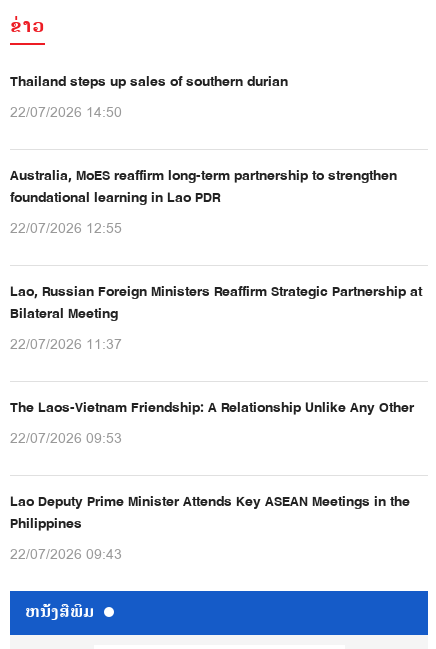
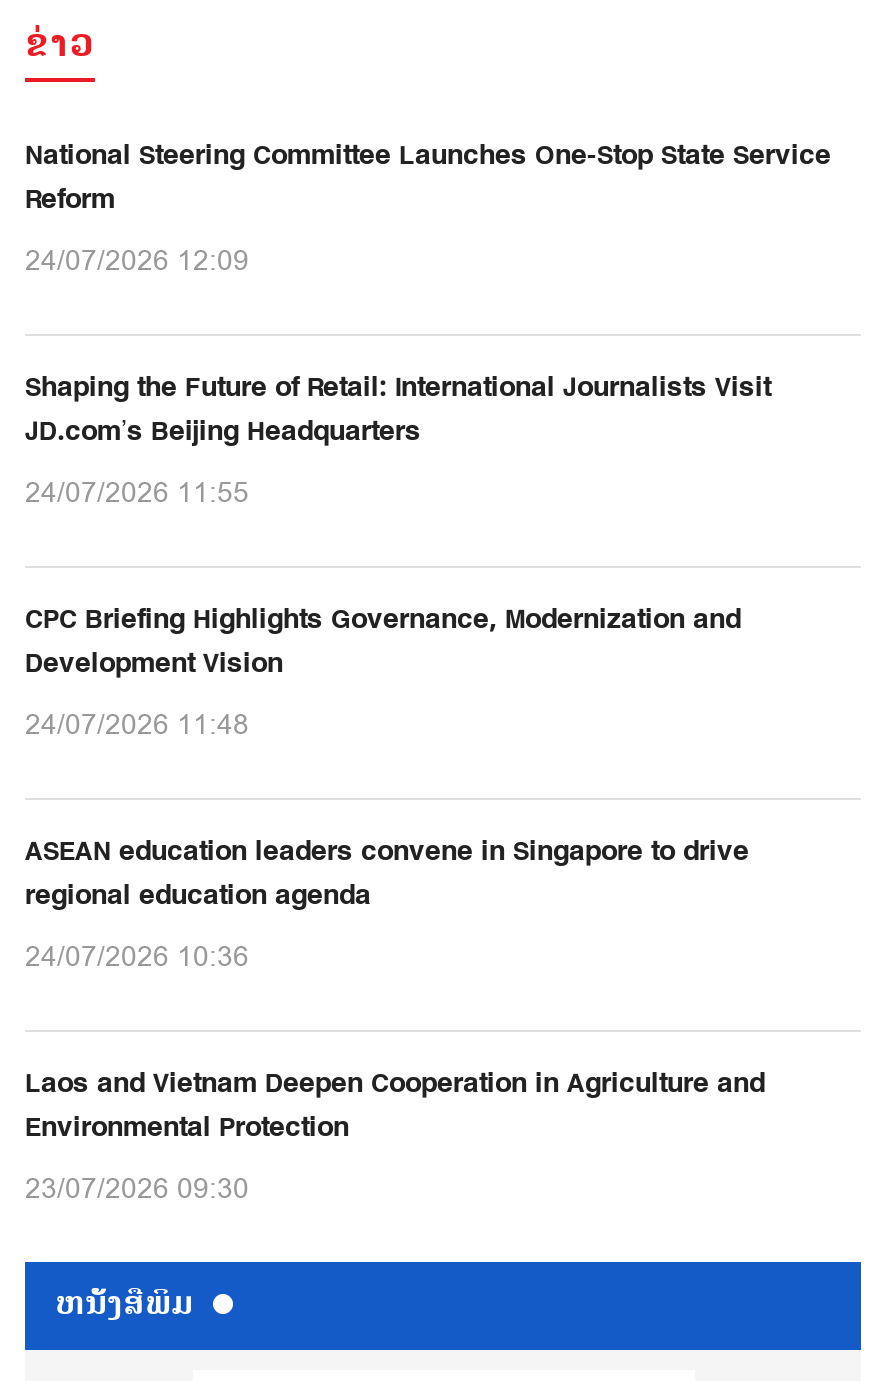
- Thailand steps up sales of southern durian
+ National Steering Committee Launches One-Stop State Service
+ Reform

- 22/07/2026 14:50
+ 24/07/2026 12:09

- Australia, MoES reaffirm long-term partnership to strengthen
- foundational learning in Lao PDR
+ Shaping the Future of Retail: International Journalists Visit
+ JD.com’s Beijing Headquarters

- 22/07/2026 12:55
+ 24/07/2026 11:55

- Lao, Russian Foreign Ministers Reaffirm Strategic Partnership at
- Bilateral Meeting
+ CPC Briefing Highlights Governance, Modernization and
+ Development Vision

- 22/07/2026 11:37
+ 24/07/2026 11:48

- The Laos-Vietnam Friendship: A Relationship Unlike Any Other
+ ASEAN education leaders convene in Singapore to drive
+ regional education agenda

- 22/07/2026 09:53
+ 24/07/2026 10:36

- Lao Deputy Prime Minister Attends Key ASEAN Meetings in the
- Philippines
+ Laos and Vietnam Deepen Cooperation in Agriculture and
+ Environmental Protection

- 22/07/2026 09:43
+ 23/07/2026 09:30
